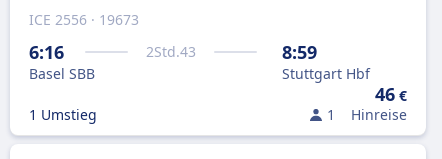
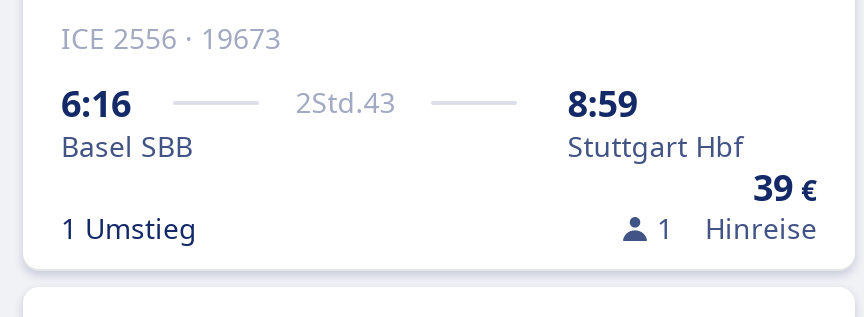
- 46 €
+ 39 €
